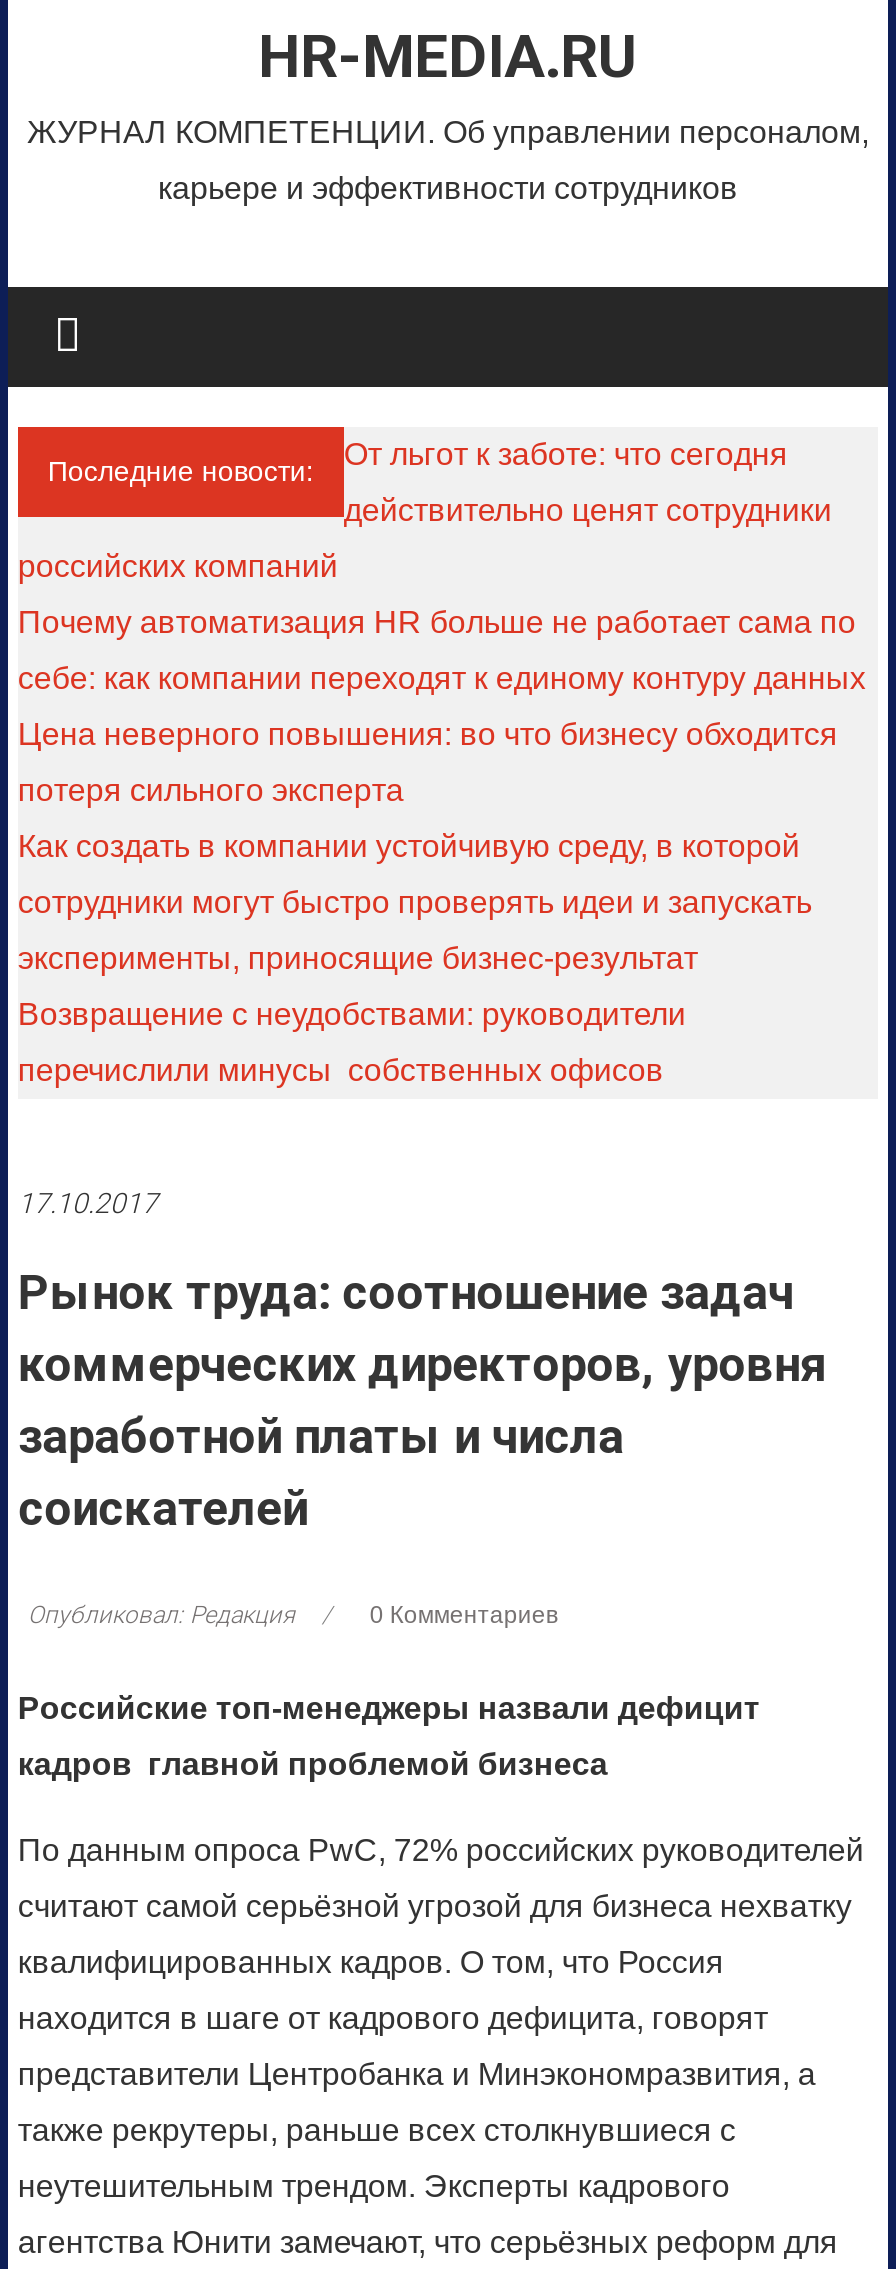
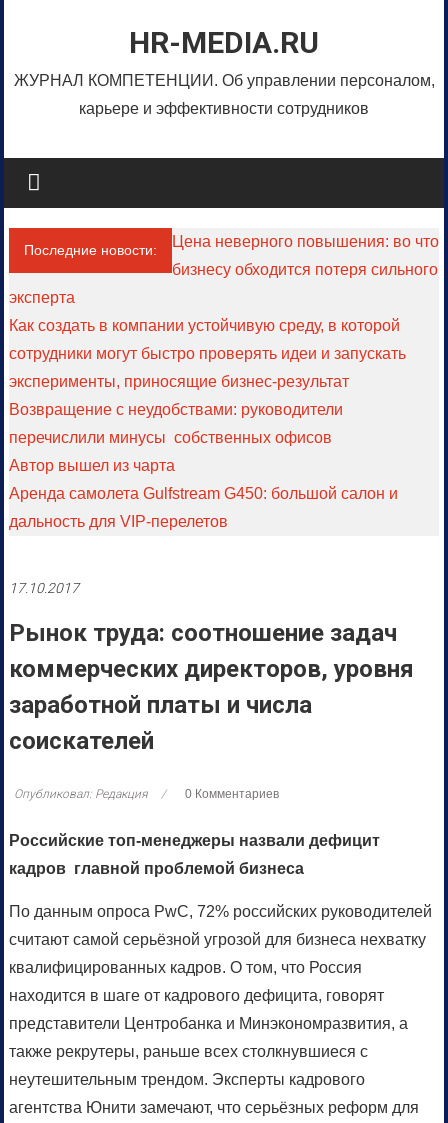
- От льгот к заботе: что сегодня
- действительно ценят сотрудники
- российских компаний
- Почему автоматизация HR больше не работает сама по
- себе: как компании переходят к единому контуру данных
- Цена неверного повышения: во что бизнесу обходится
- потеря сильного эксперта
+ Цена неверного повышения: во что
+ бизнесу обходится потеря сильного
+ эксперта

moved up: Как создать в компании устойчивую среду, в которой | сотрудники могут быстро проверять идеи и запускать | эксперименты, приносящие бизнес-результат | Возвращение с неудобствами: руководители | перечислили минусы собственных офисов

+ Автор вышел из чарта
+ Аренда самолета Gulfstream G450: большой салон и
+ дальность для VIP-перелетов
